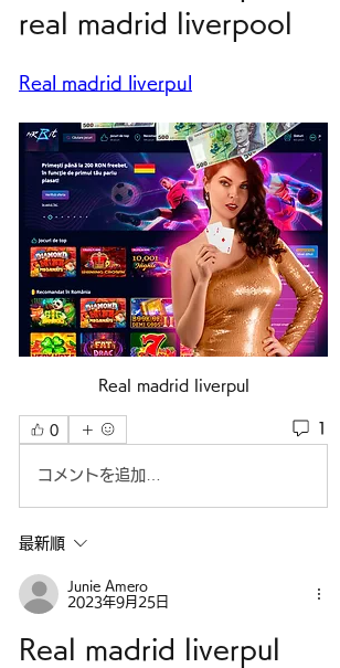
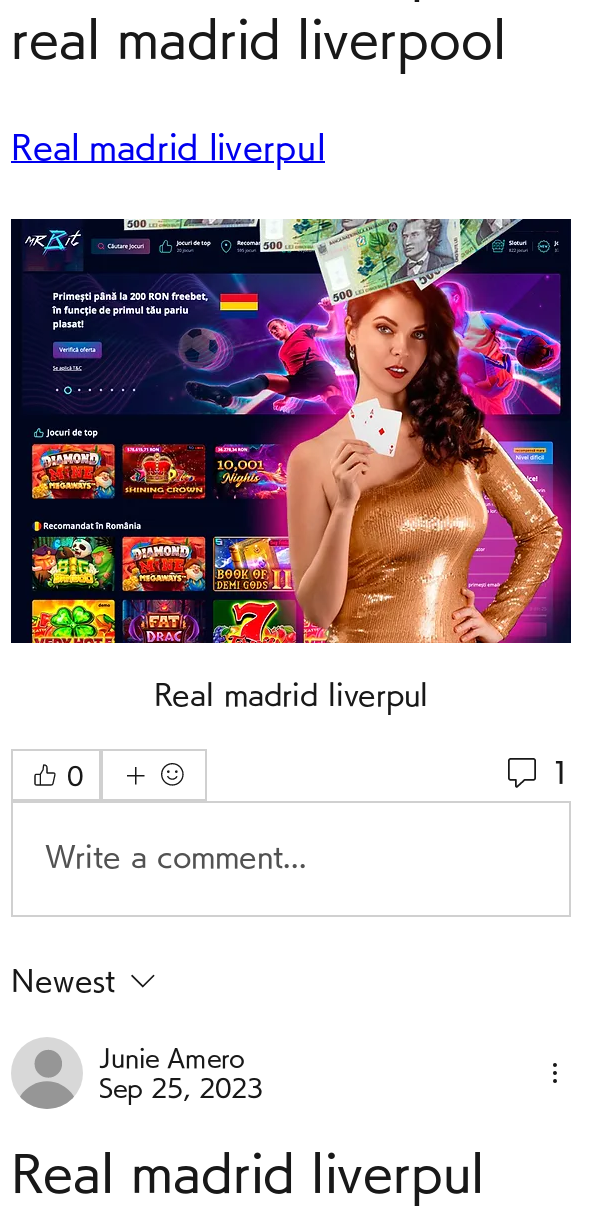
- コメントを追加…
+ Write a comment...

- 最新順
+ Newest

- 2023年9月25日
+ Sep 25, 2023
